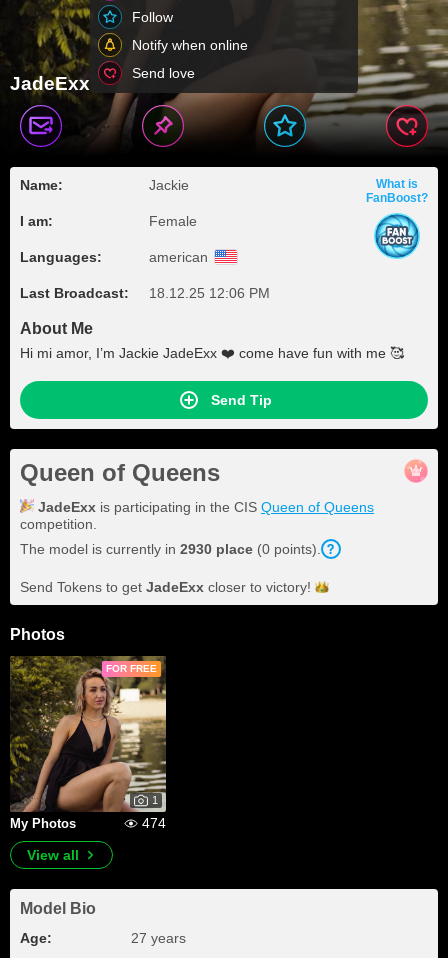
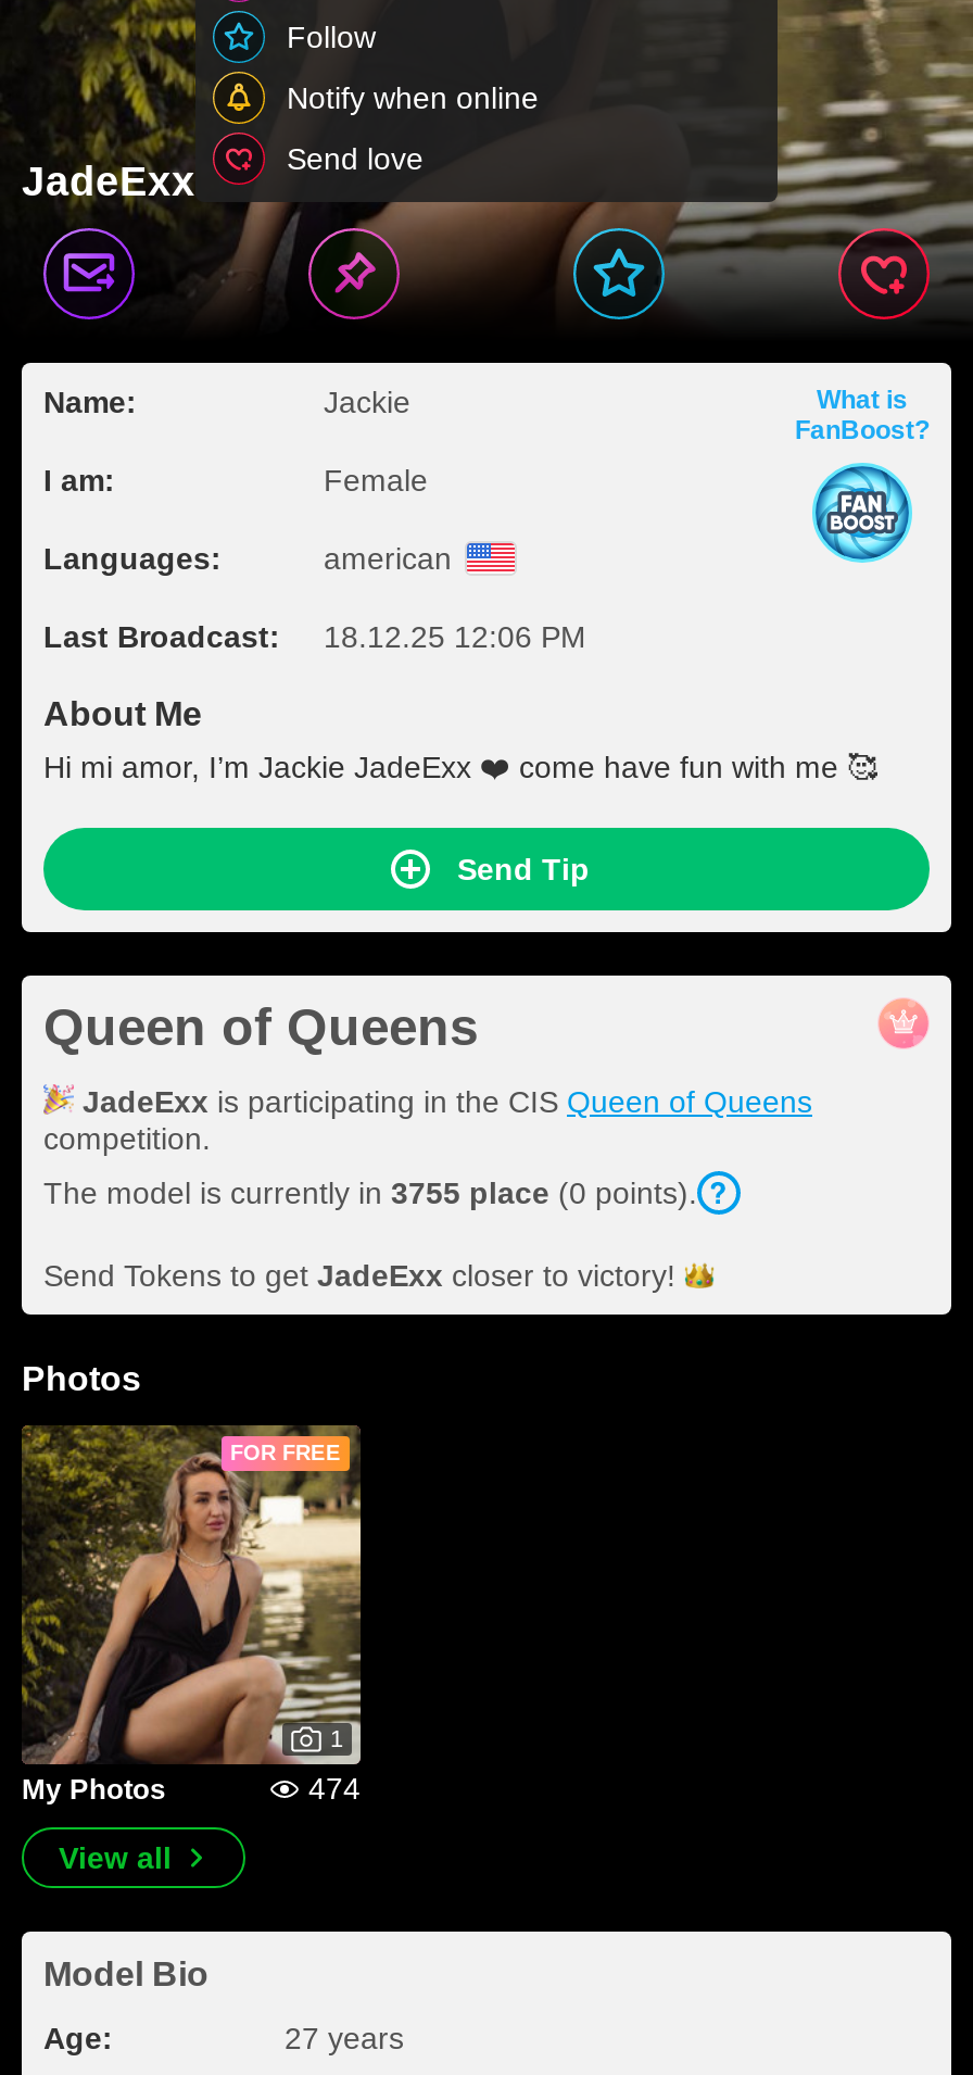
- The model is currently in 2930 place (0 points).
+ The model is currently in 3755 place (0 points).
